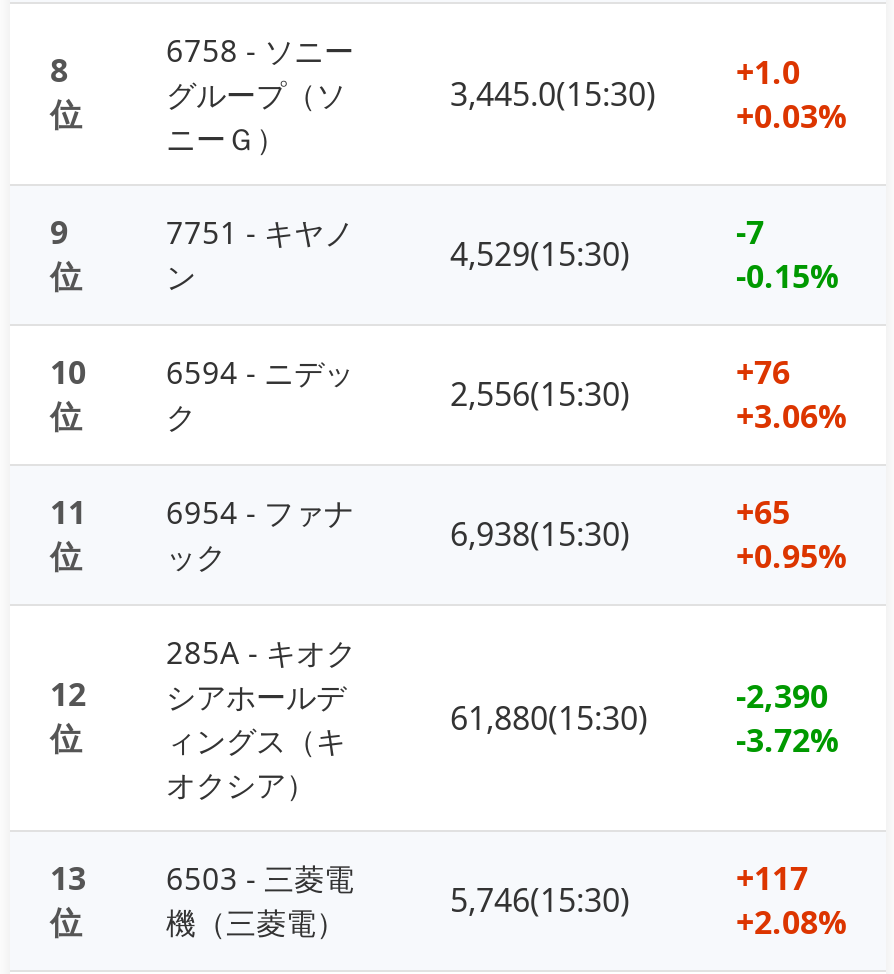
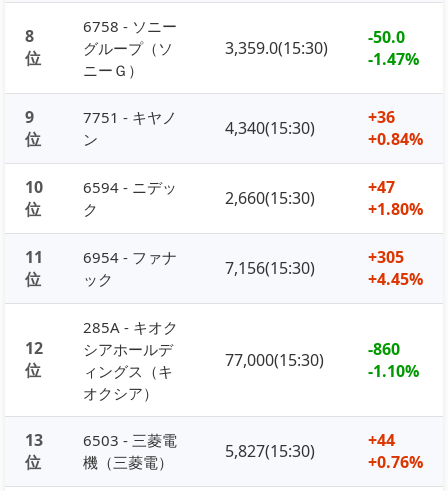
- +1.0
+ -50.0

- 3,445.0(15:30)
+ 3,359.0(15:30)

- +0.03%
+ -1.47%

- -7
+ +36

- 4,529(15:30)
+ 4,340(15:30)

- -0.15%
+ +0.84%

- +76
+ +47

- 2,556(15:30)
+ 2,660(15:30)

- +3.06%
+ +1.80%

- +65
+ +305

- 6,938(15:30)
+ 7,156(15:30)

- +0.95%
+ +4.45%

- -2,390
+ -860

- 61,880(15:30)
+ 77,000(15:30)

- -3.72%
+ -1.10%

- +117
+ +44

- 5,746(15:30)
+ 5,827(15:30)

- +2.08%
+ +0.76%
